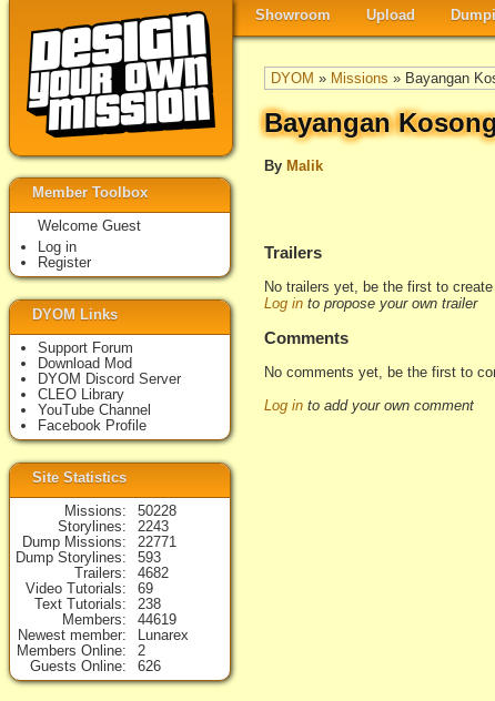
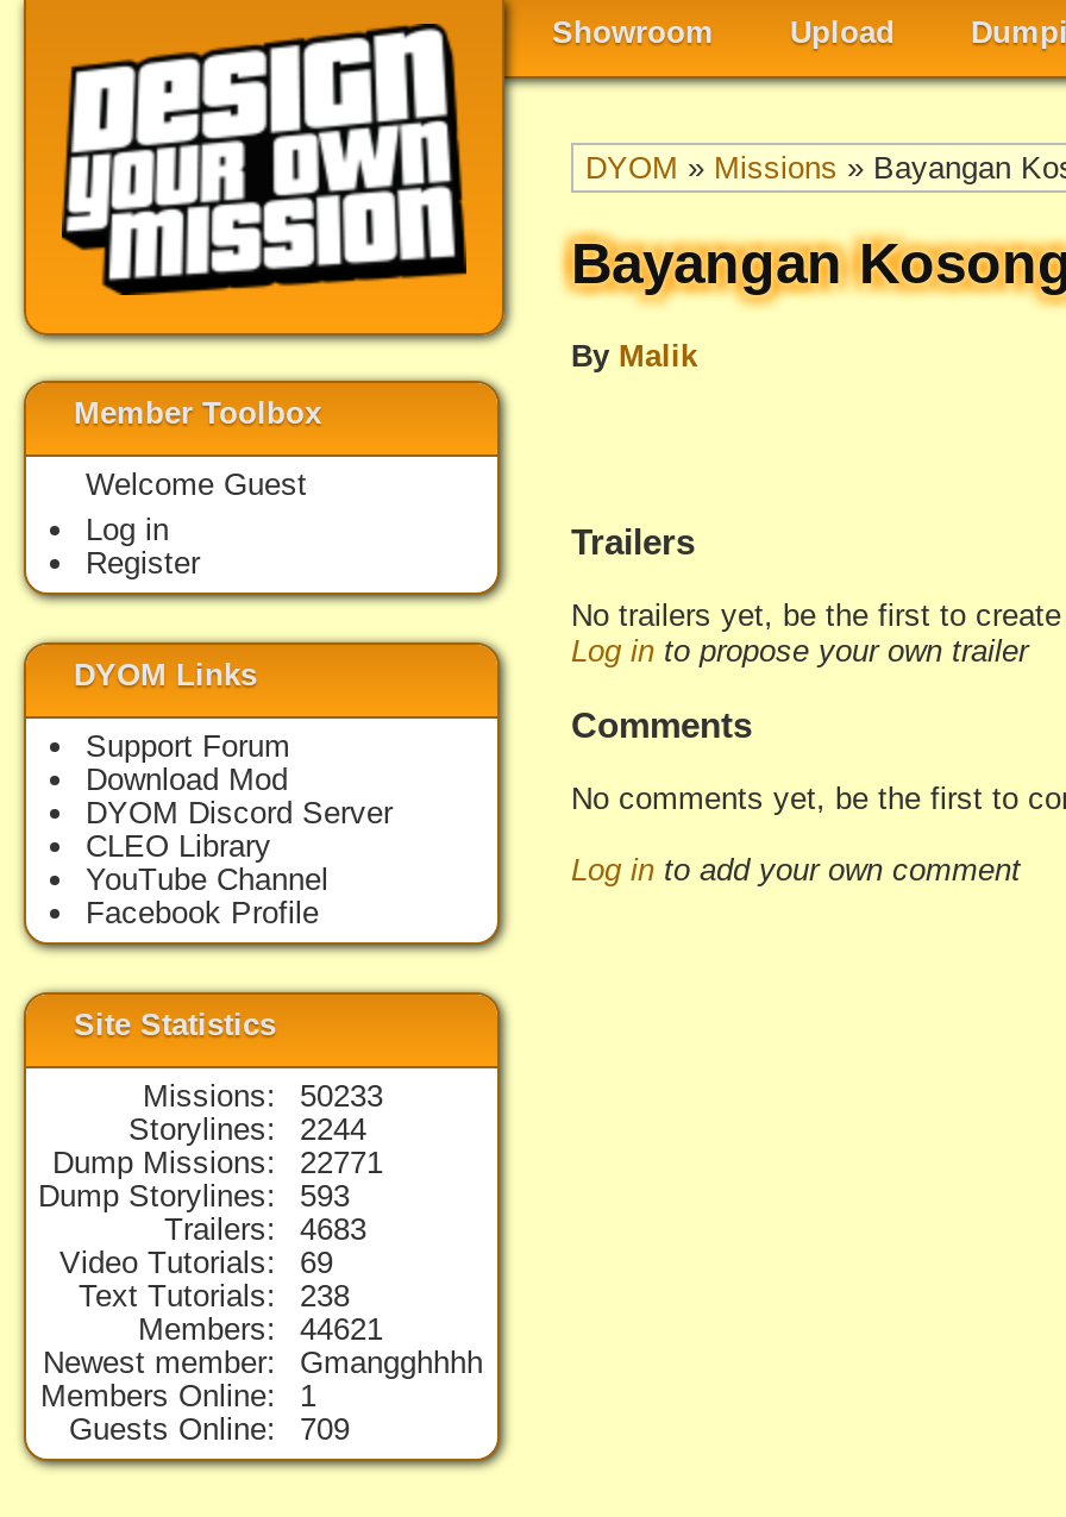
- Missions 50228
+ Missions 50233

- Storylines 2243
+ Storylines 2244

- Trailers 4682
+ Trailers 4683

- Members 44619
+ Members 44621

- Lunarex
+ Gmangghhhh

- Members Online 2
+ Members Online 1

- Guests Online 626
+ Guests Online 709
